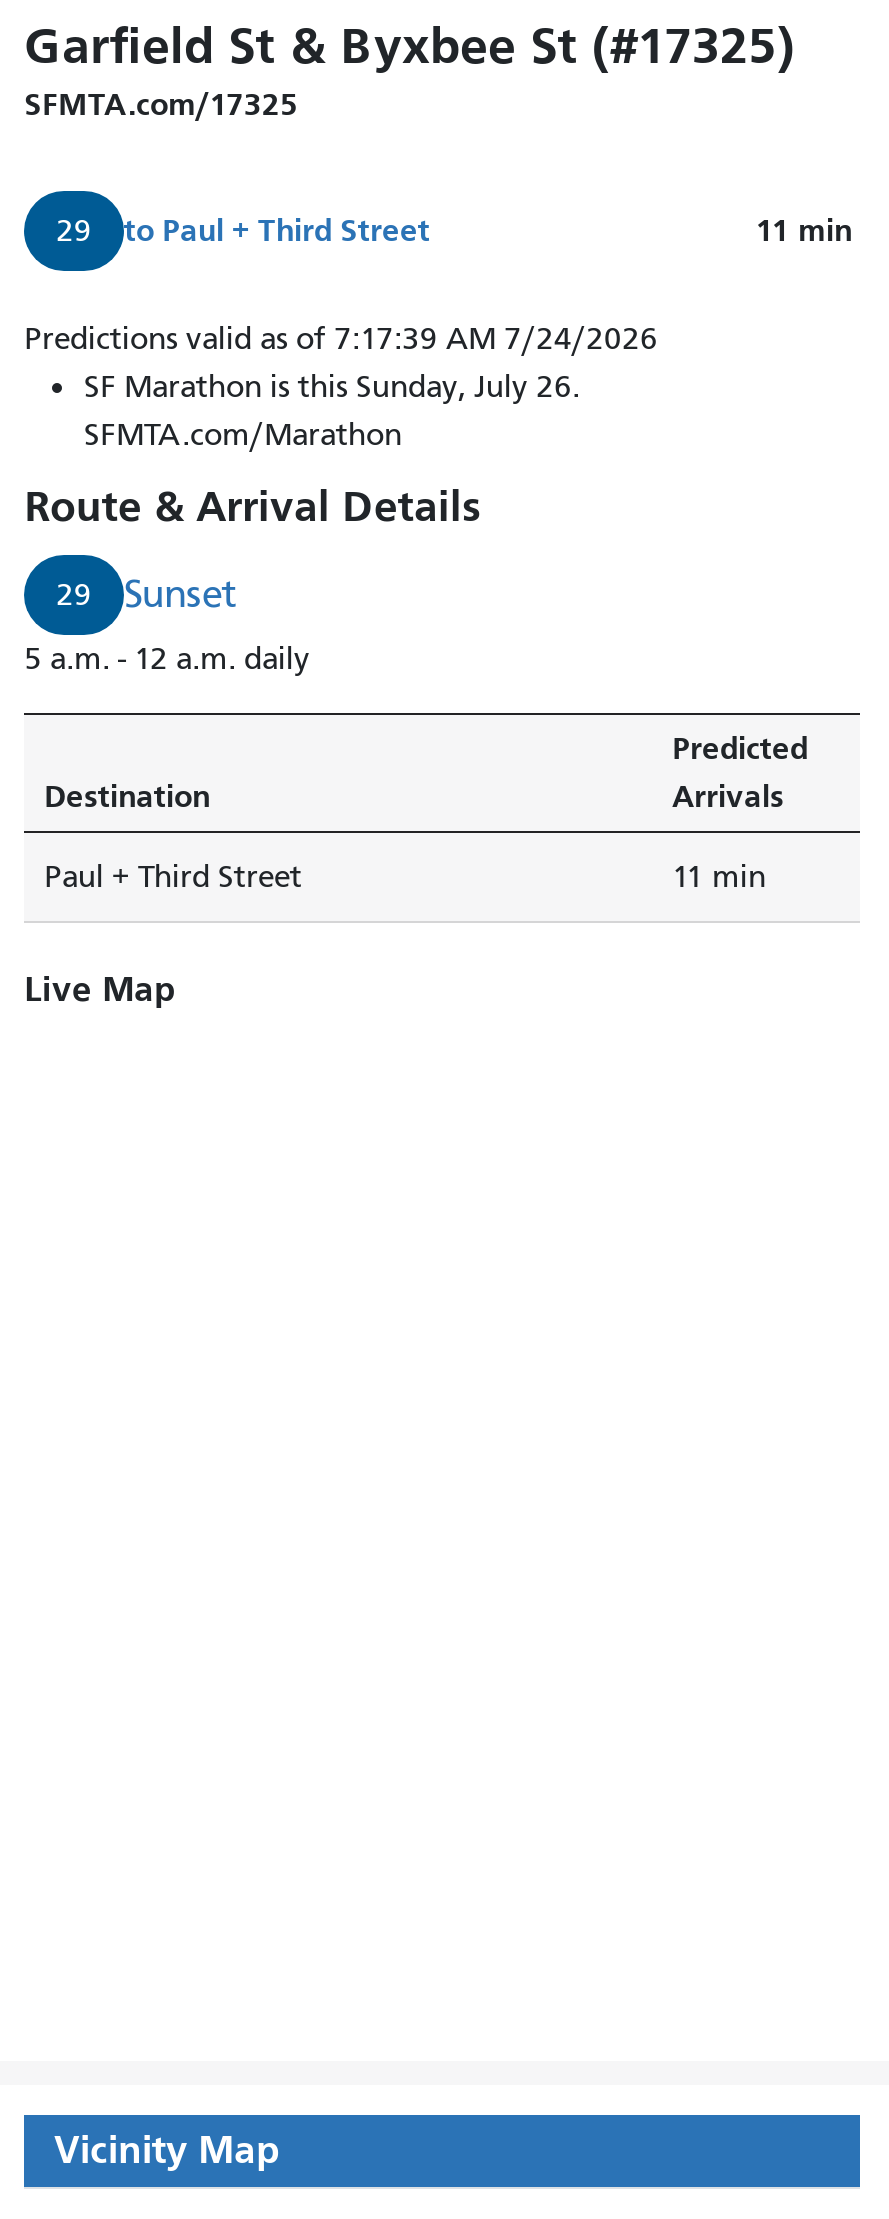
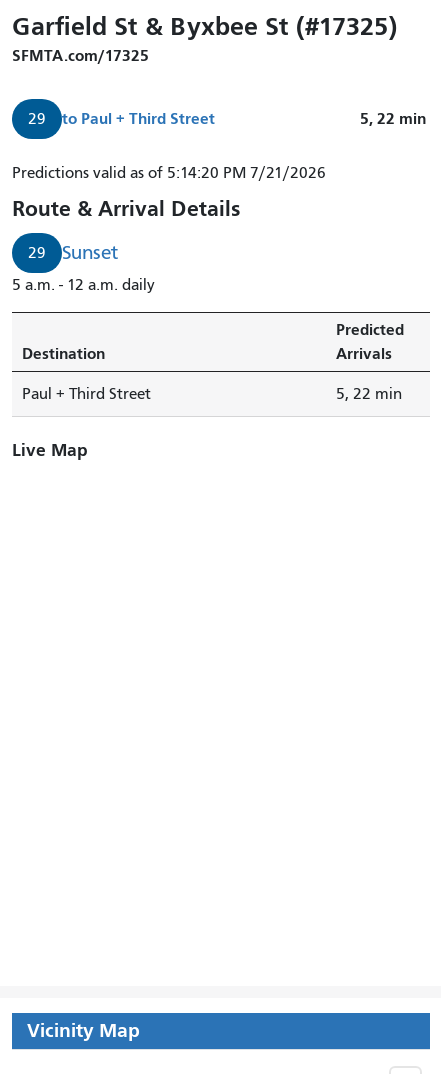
- 11 min
+ 5, 22 min

- Predictions valid as of 7:17:39 AM 7/24/2026
- SF Marathon is this Sunday, July 26.
- SFMTA.com/Marathon
+ Predictions valid as of 5:14:20 PM 7/21/2026

- 11 min
+ 5, 22 min
